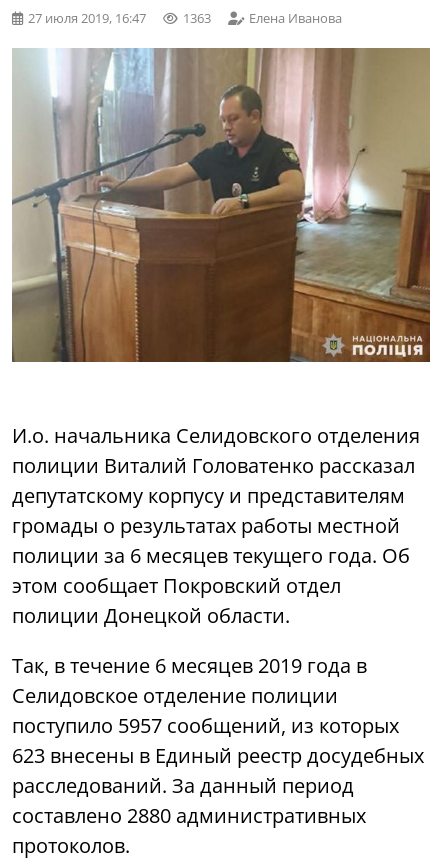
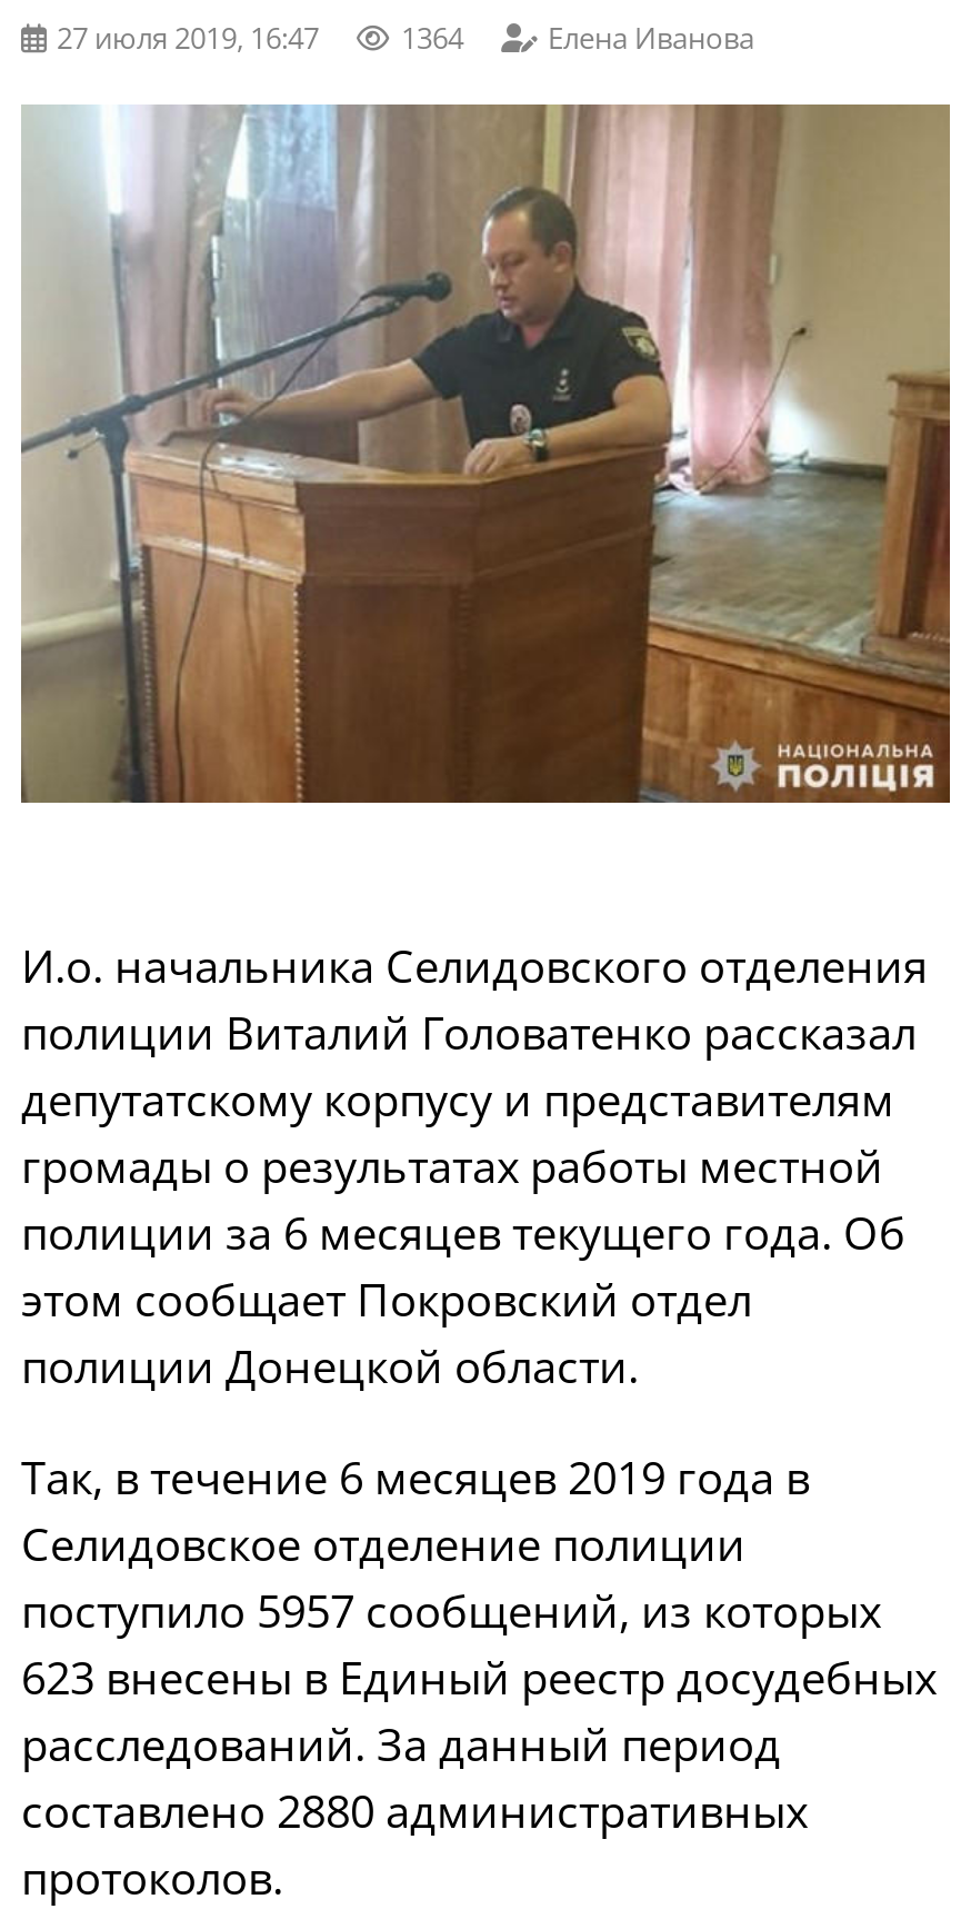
- 1363
+ 1364
